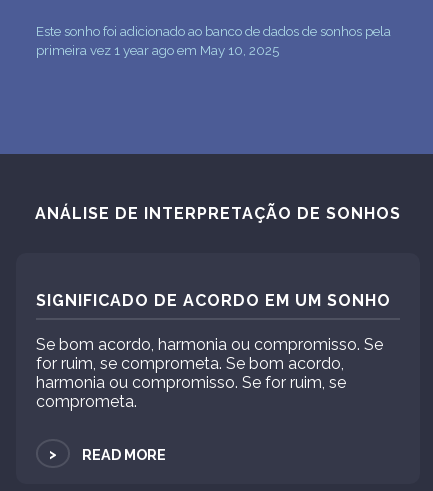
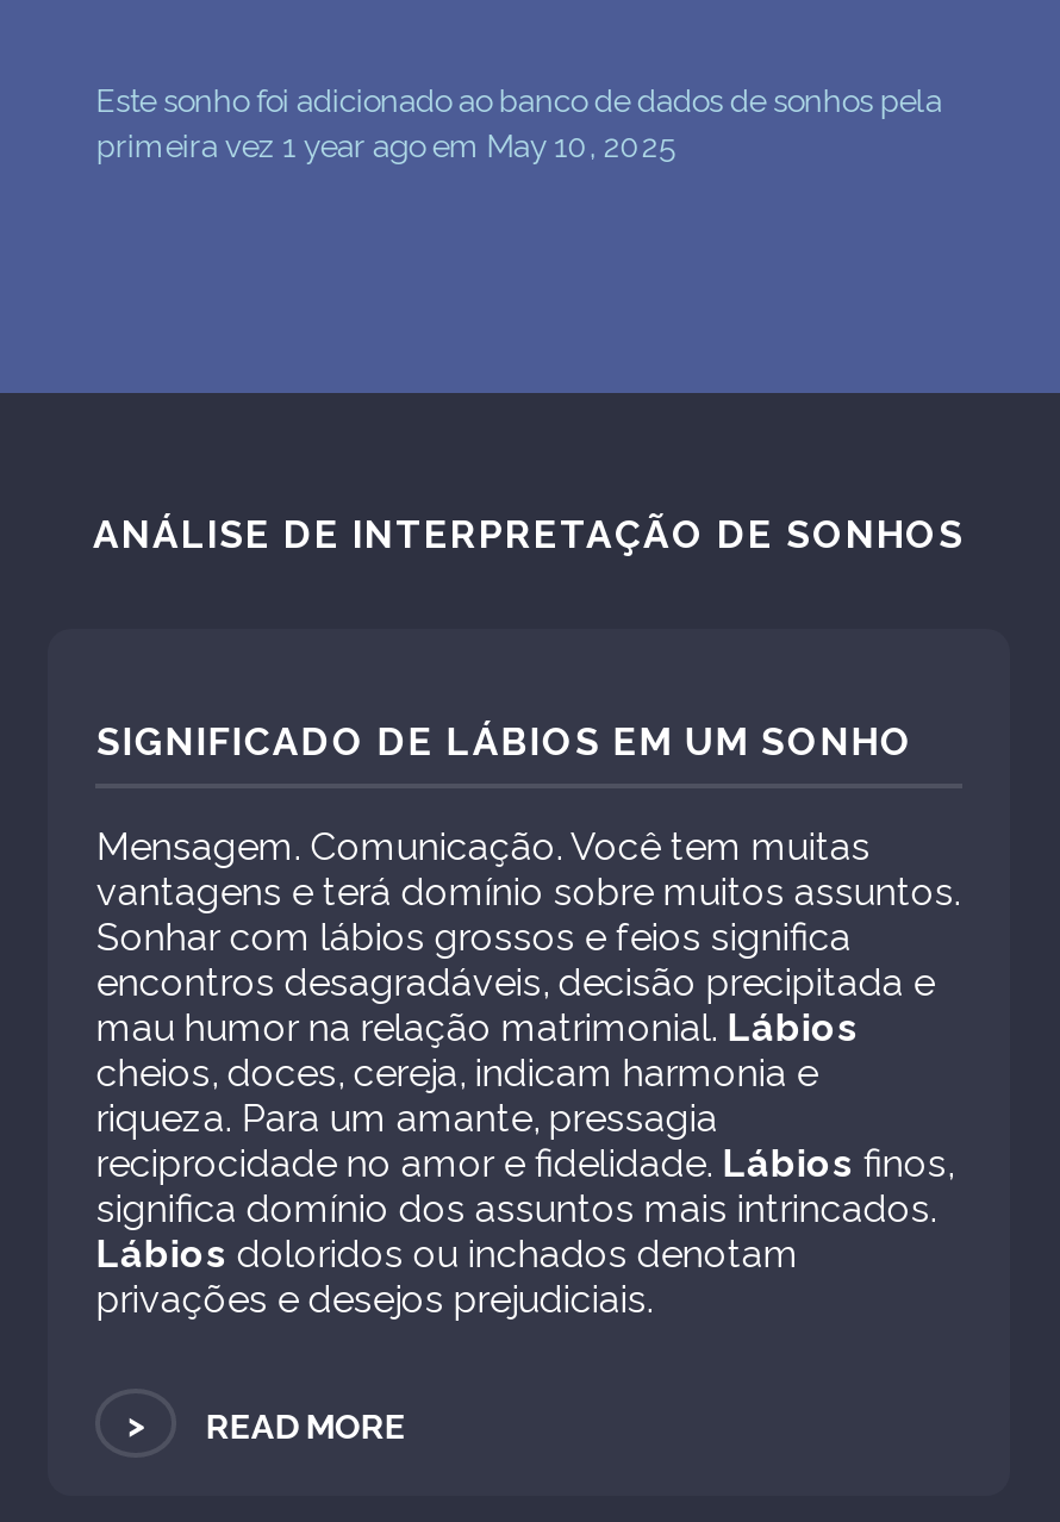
- SIGNIFICADO DE ACORDO EM UM SONHO
+ SIGNIFICADO DE LÁBIOS EM UM SONHO

- Se bom acordo, harmonia ou compromisso. Se
- for ruim, se comprometa. Se bom acordo,
- harmonia ou compromisso. Se for ruim, se
- comprometa.
+ Mensagem. Comunicação. Você tem muitas
+ vantagens e terá domínio sobre muitos assuntos.
+ Sonhar com lábios grossos e feios significa
+ encontros desagradáveis, decisão precipitada e
+ mau humor na relação matrimonial. Lábios
+ cheios, doces, cereja, indicam harmonia e
+ riqueza. Para um amante, pressagia
+ reciprocidade no amor e fidelidade. Lábios finos,
+ significa domínio dos assuntos mais intrincados.
+ Lábios doloridos ou inchados denotam
+ privações e desejos prejudiciais.
